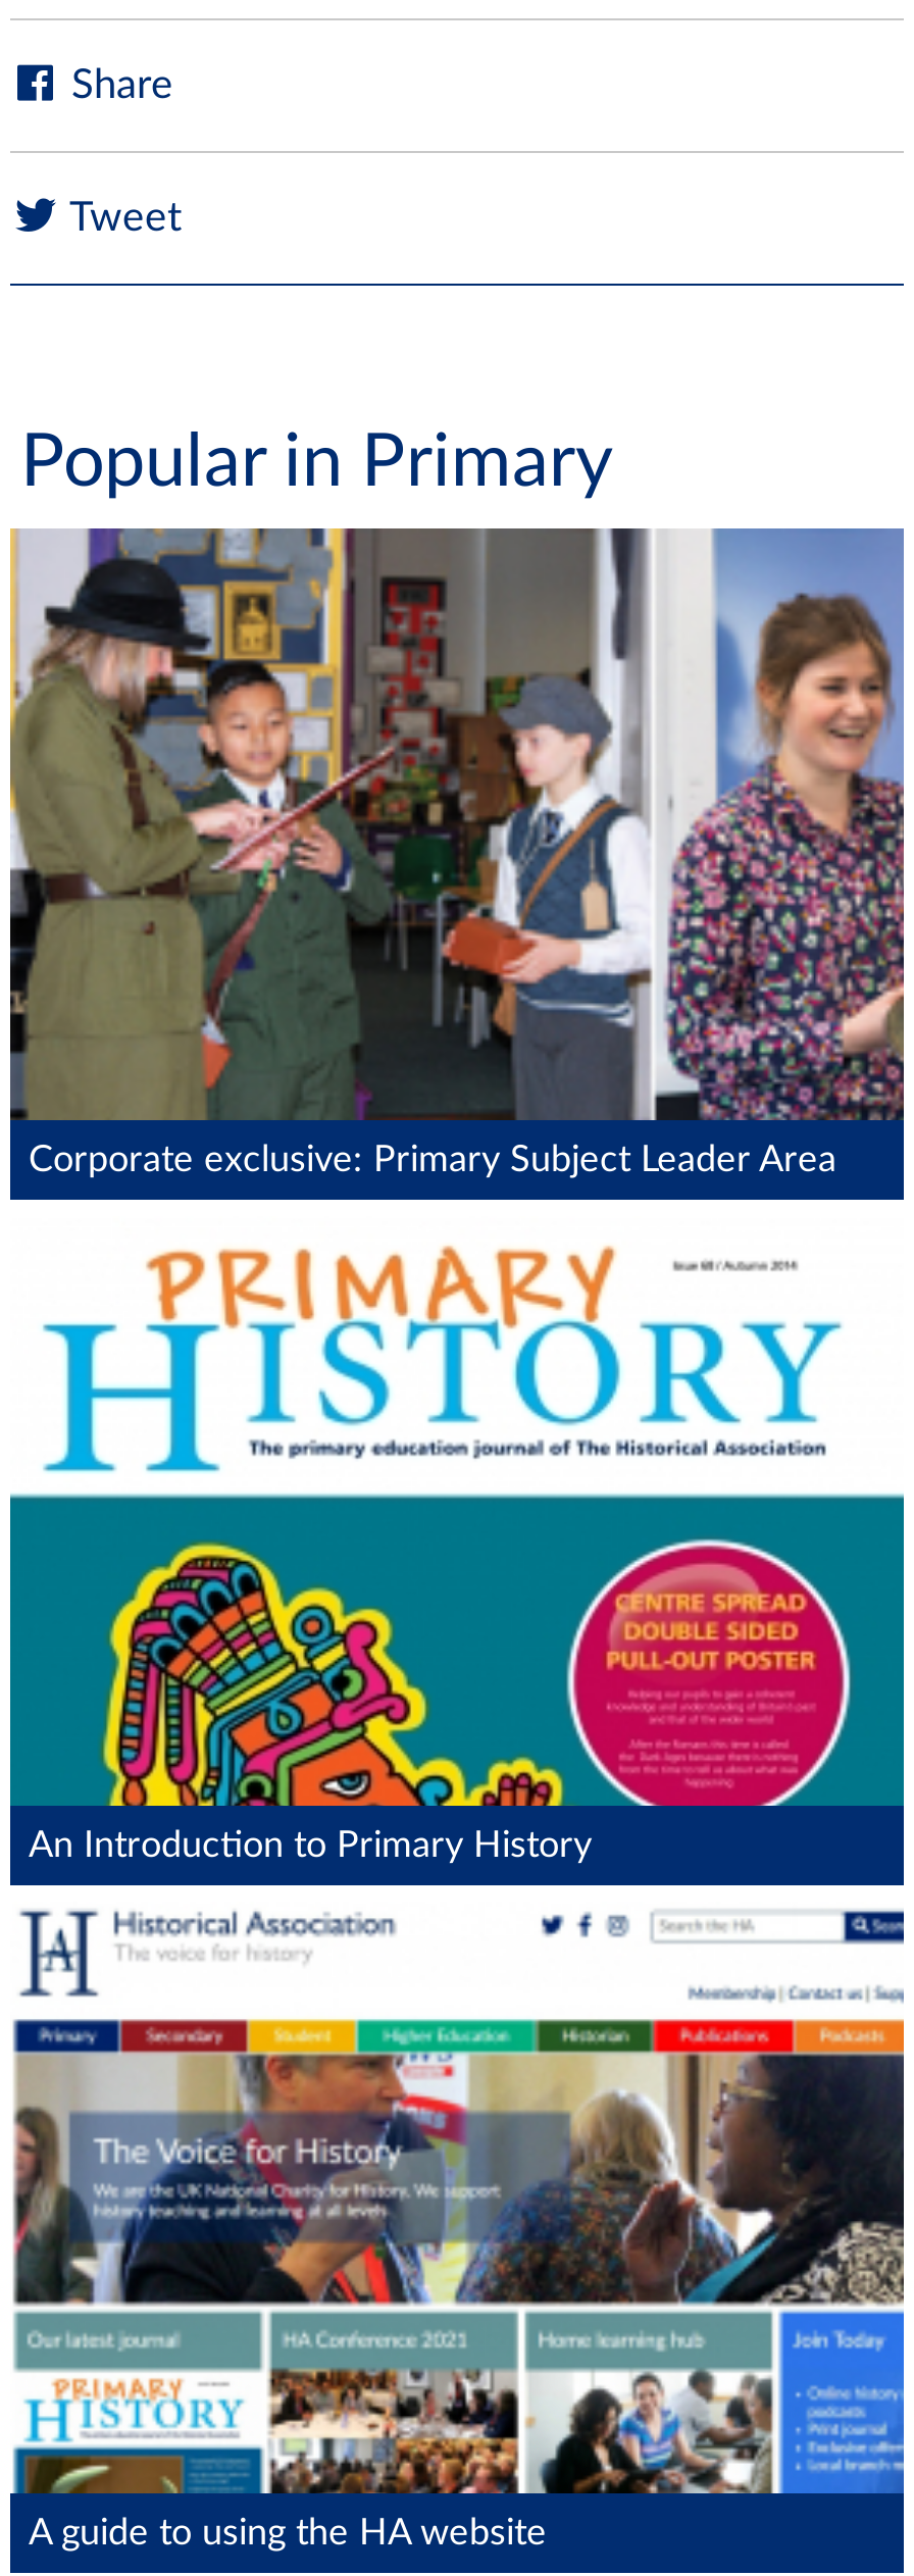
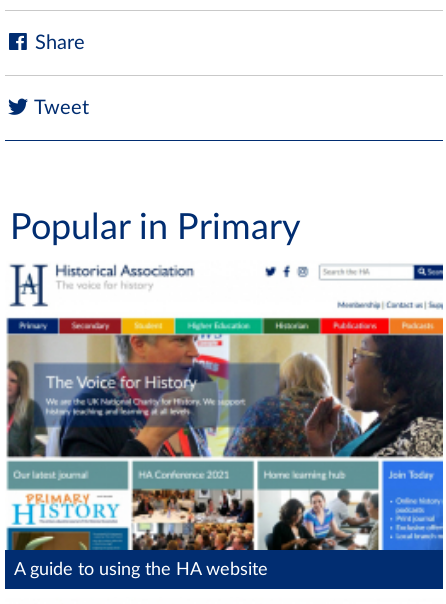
- [image]
- Corporate exclusive: Primary Subject Leader Area

- [image]

- [image]
- An Introduction to Primary History
